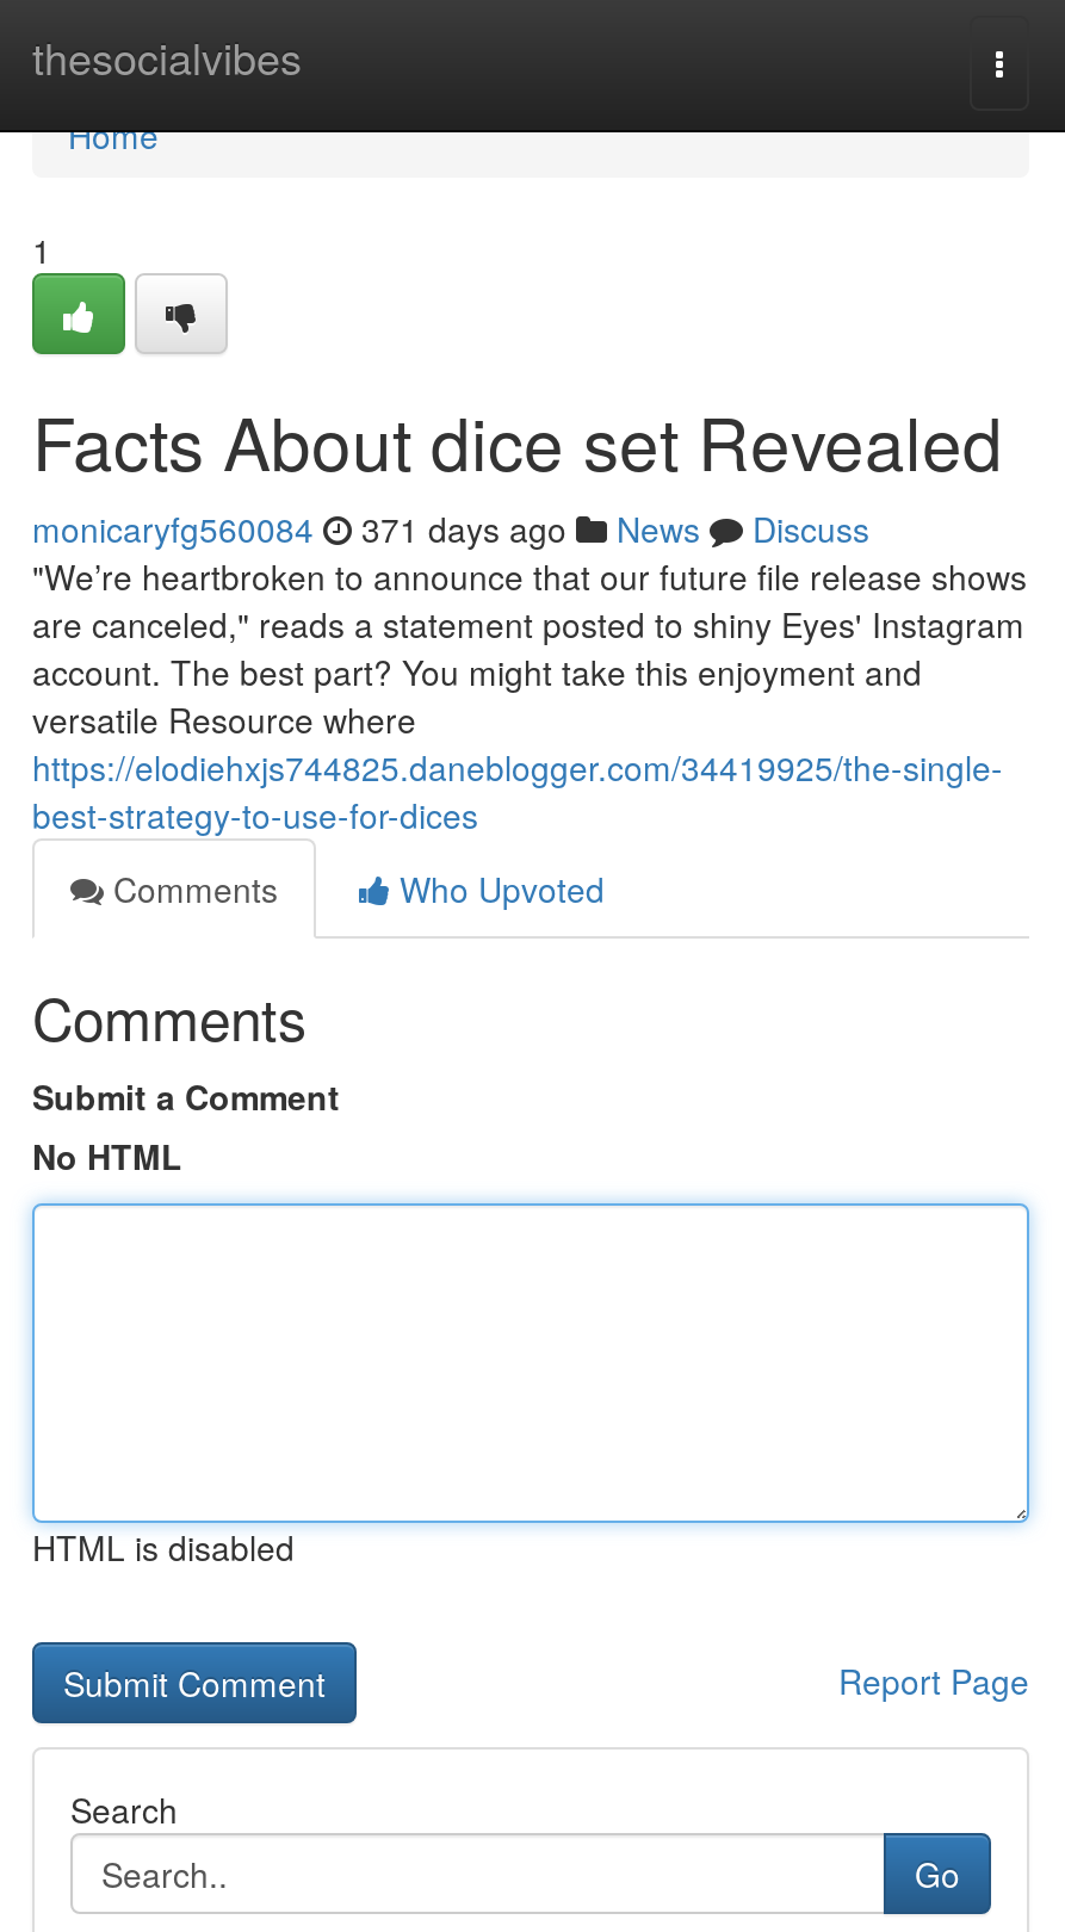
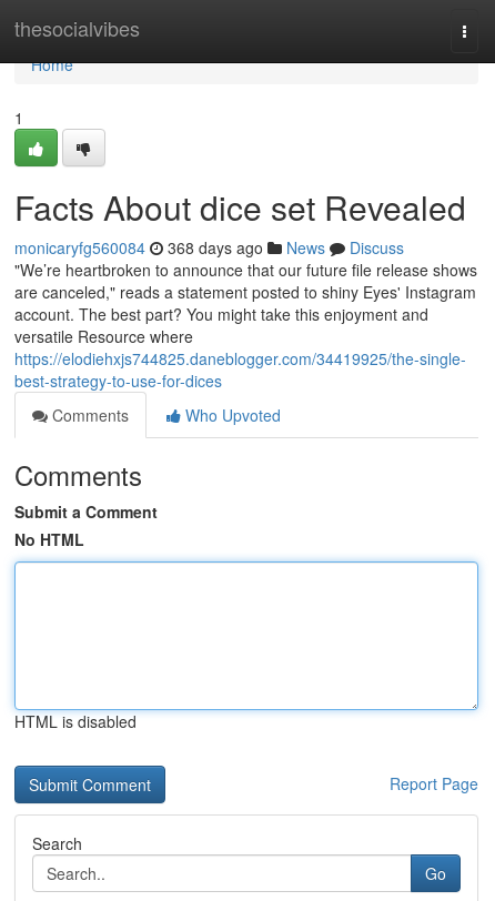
- monicaryfg560084 371 days ago News Discuss
+ monicaryfg560084 368 days ago News Discuss
